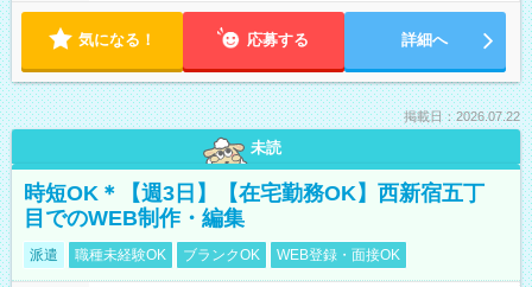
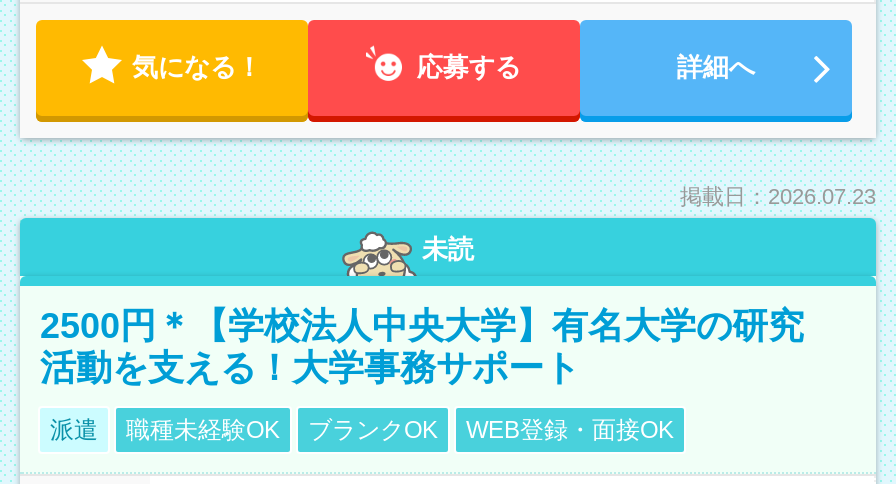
- 掲載日：2026.07.22
+ 掲載日：2026.07.23

- 時短OK＊【週3日】【在宅勤務OK】西新宿五丁
- 目でのWEB制作・編集
+ 2500円＊【学校法人中央大学】有名大学の研究
+ 活動を支える！大学事務サポート
